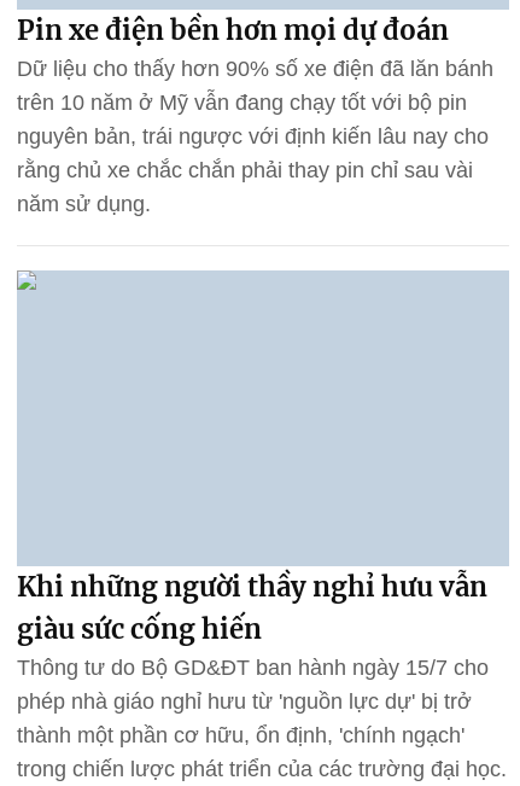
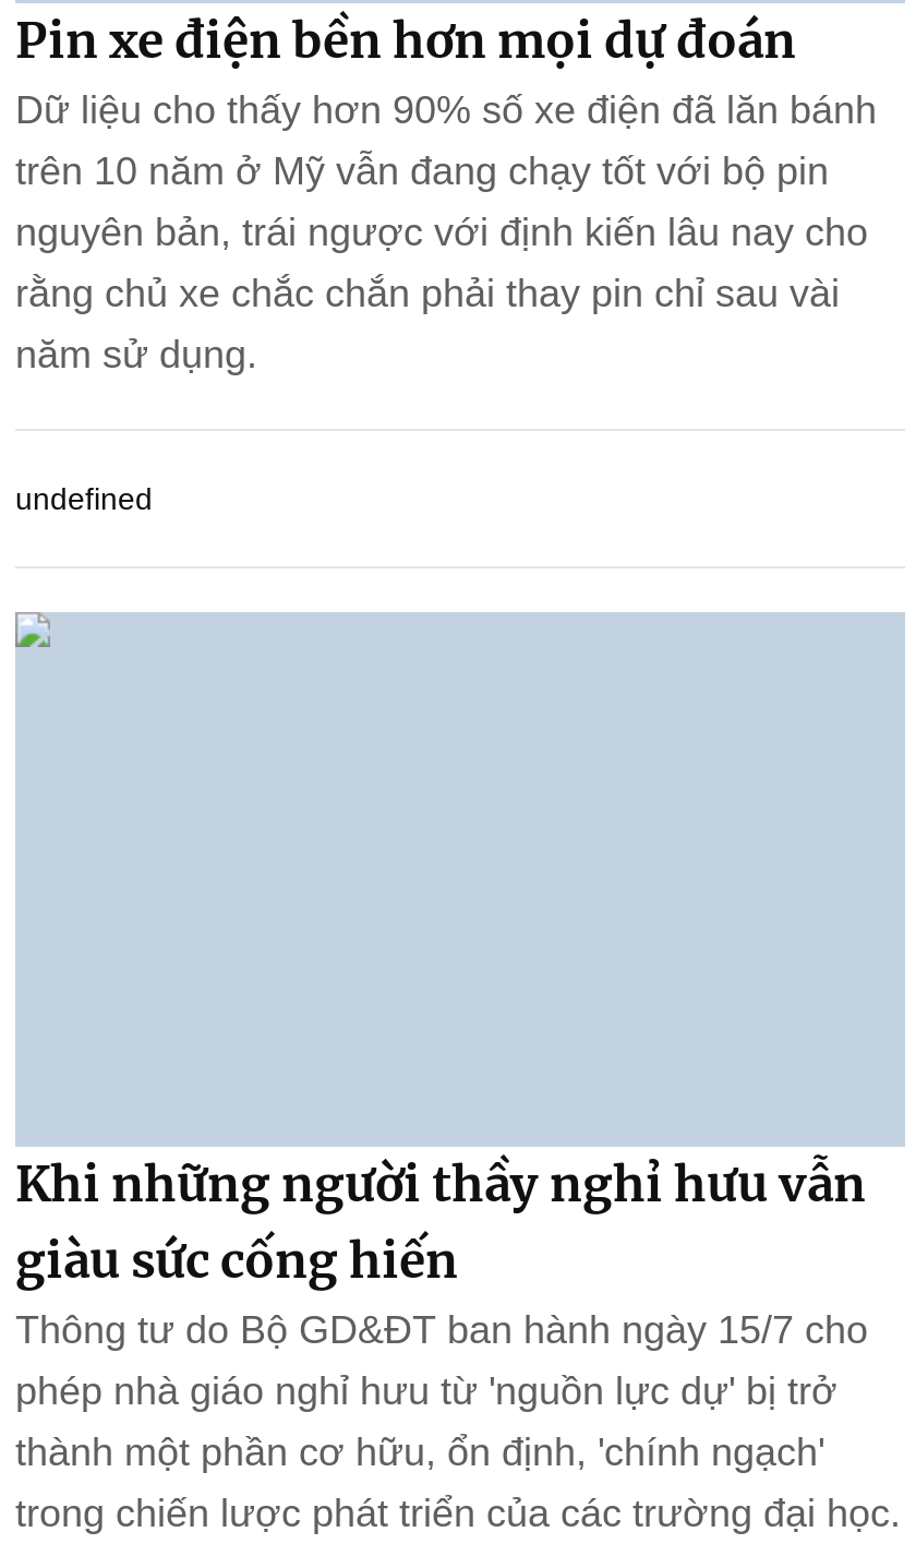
+ undefined
